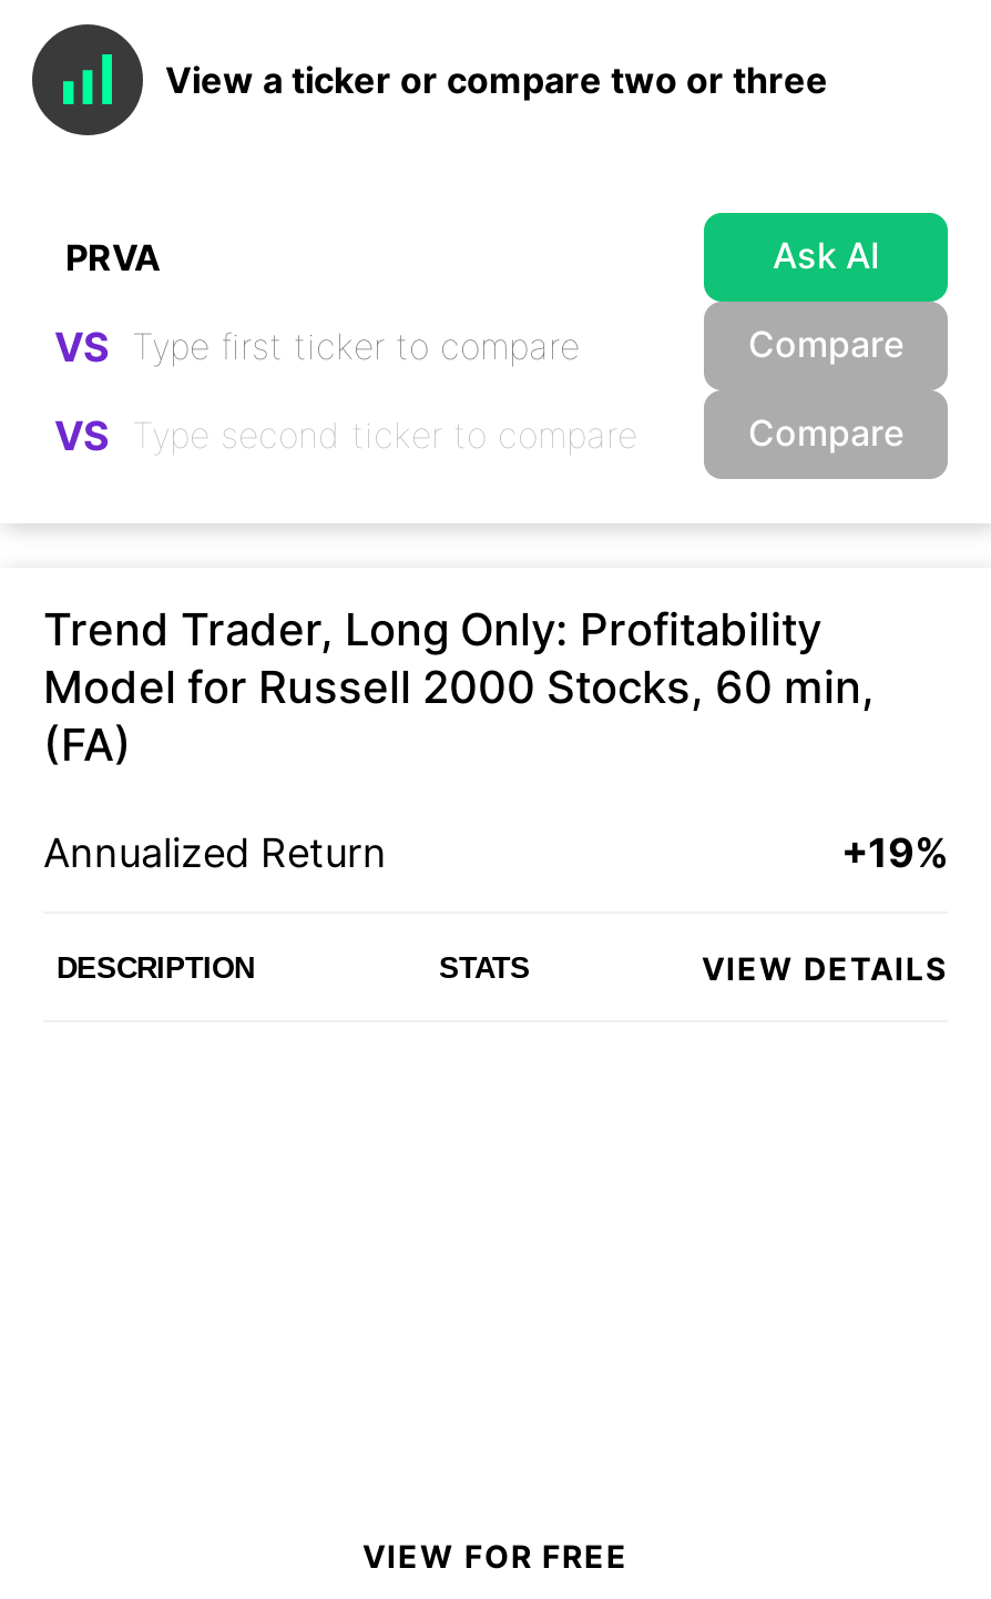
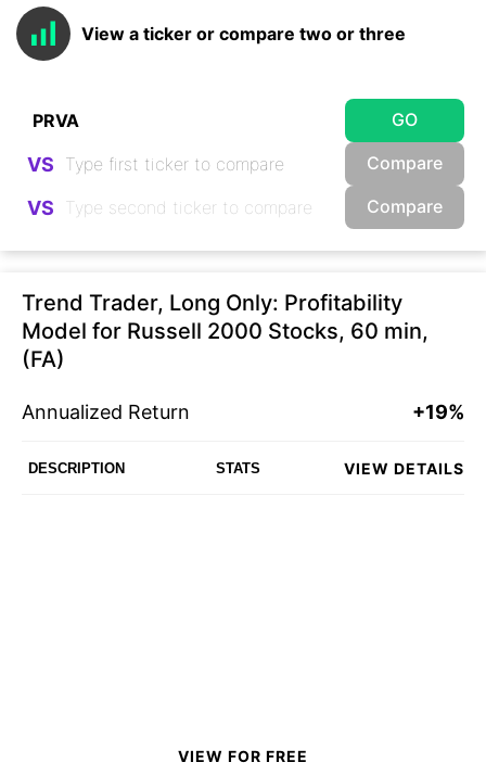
- Ask AI
+ GO
